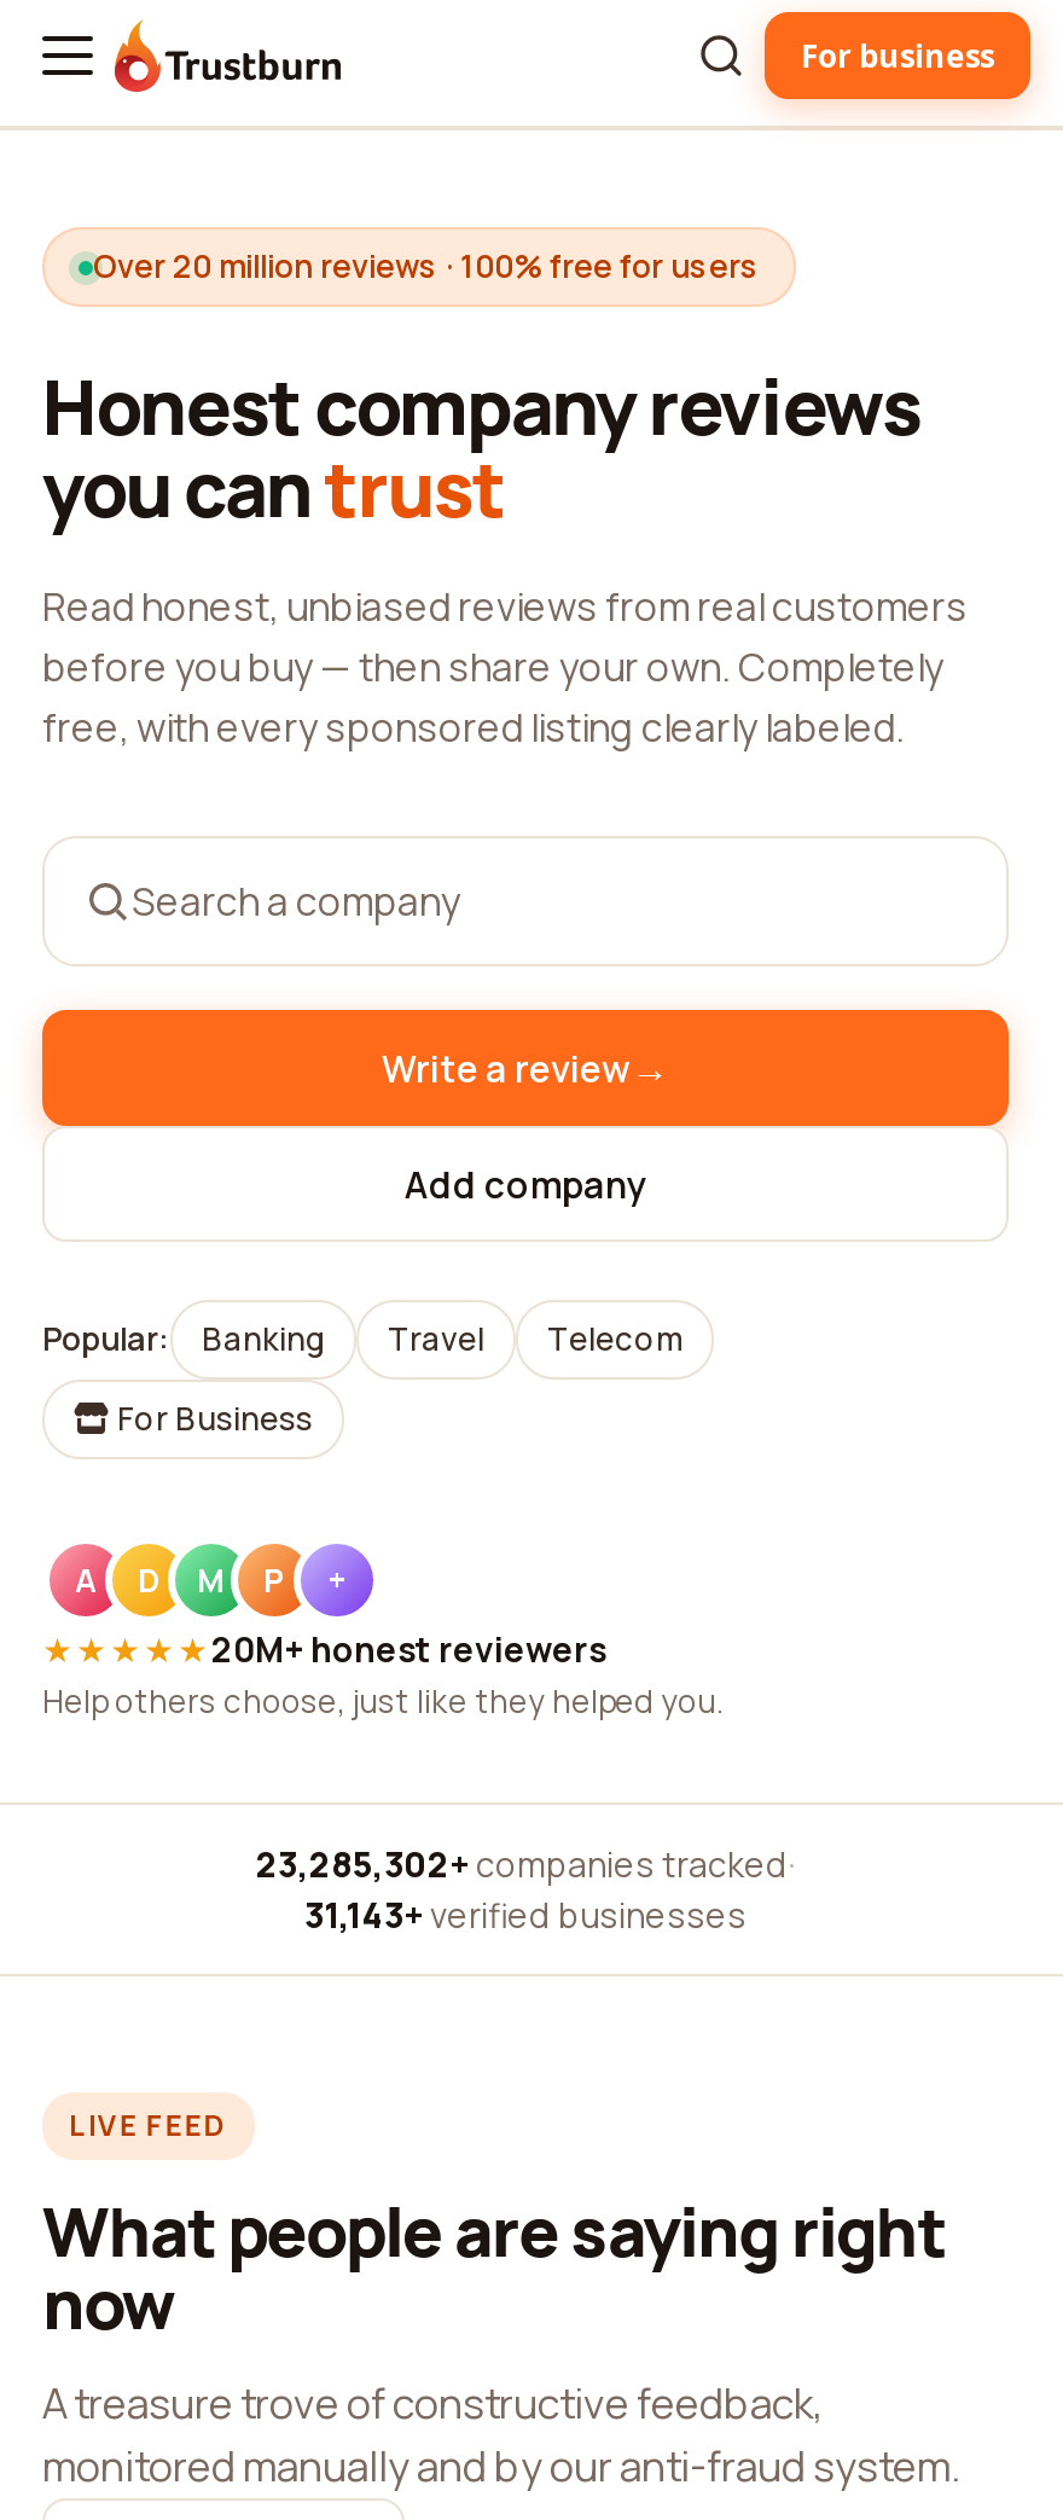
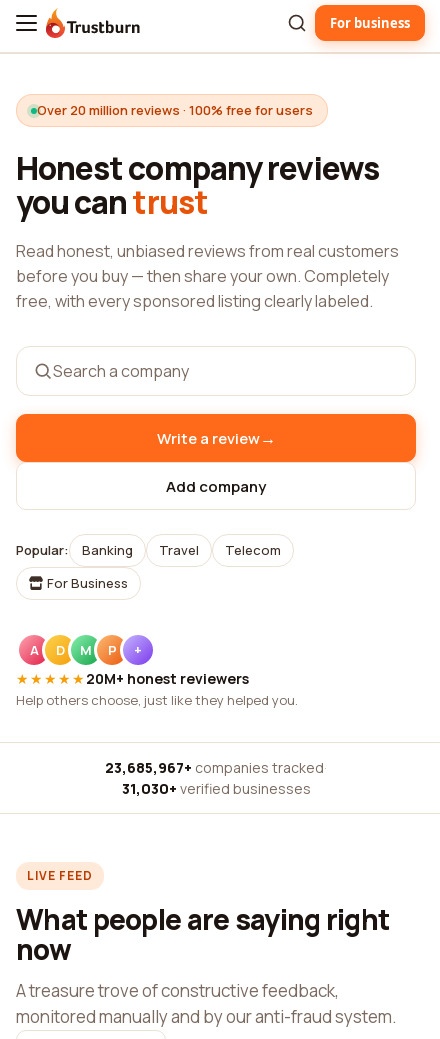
- 23,285,302+ companies tracked ·
+ 23,685,967+ companies tracked ·

- 31,143+ verified businesses
+ 31,030+ verified businesses
